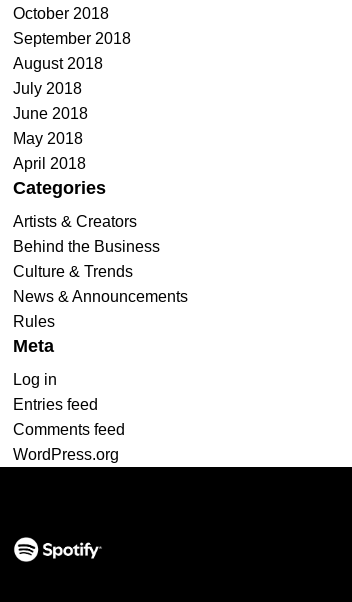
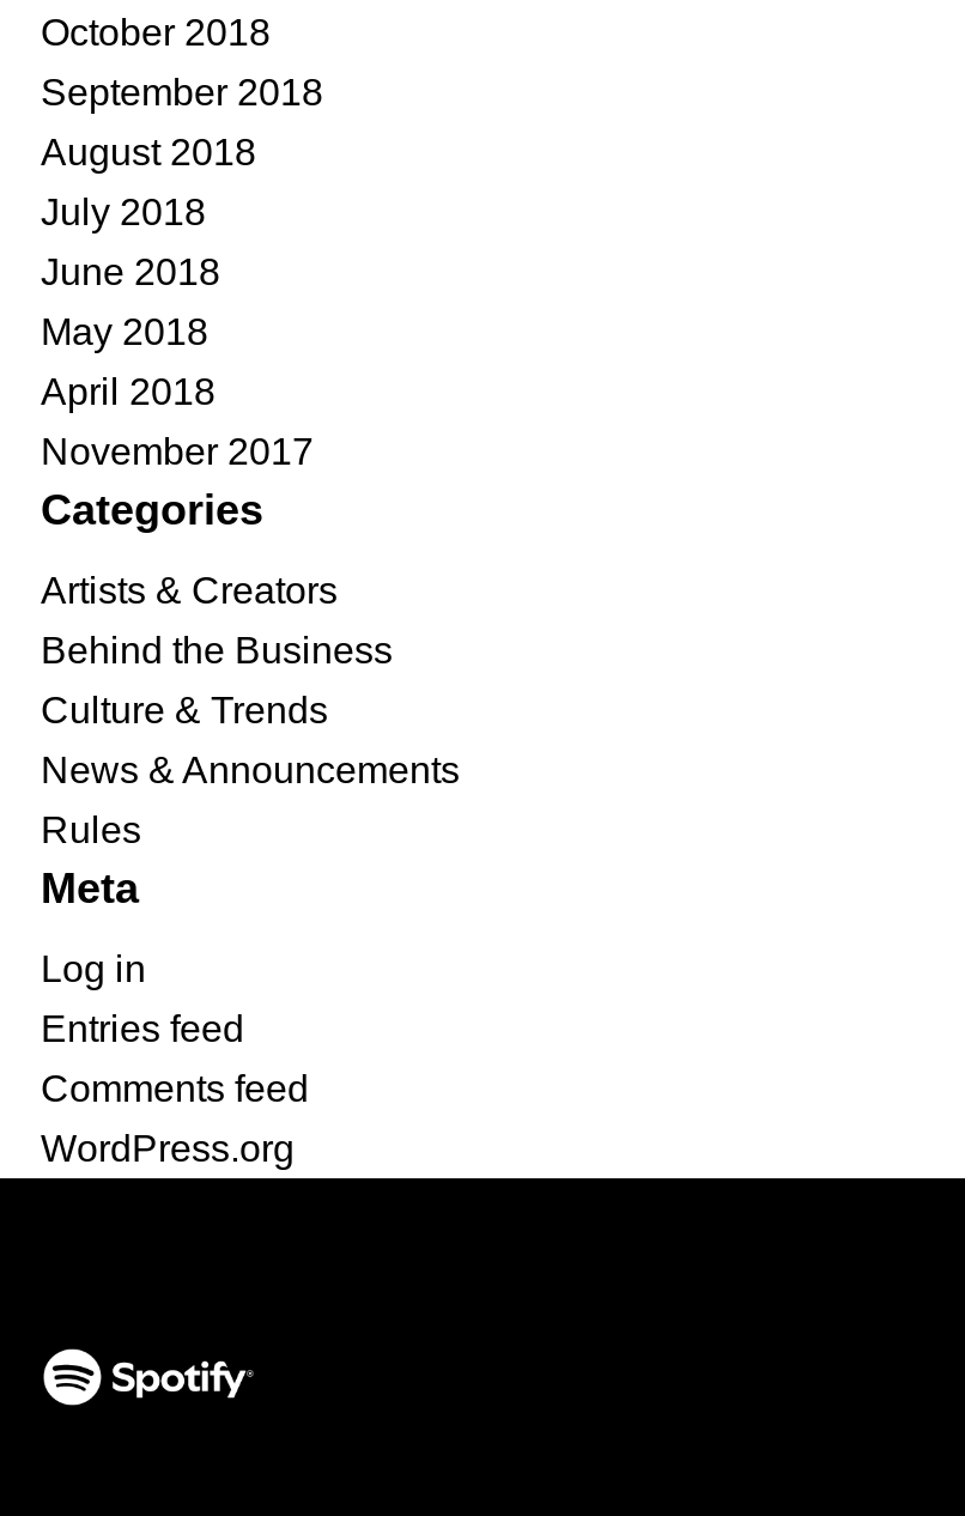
+ November 2017
